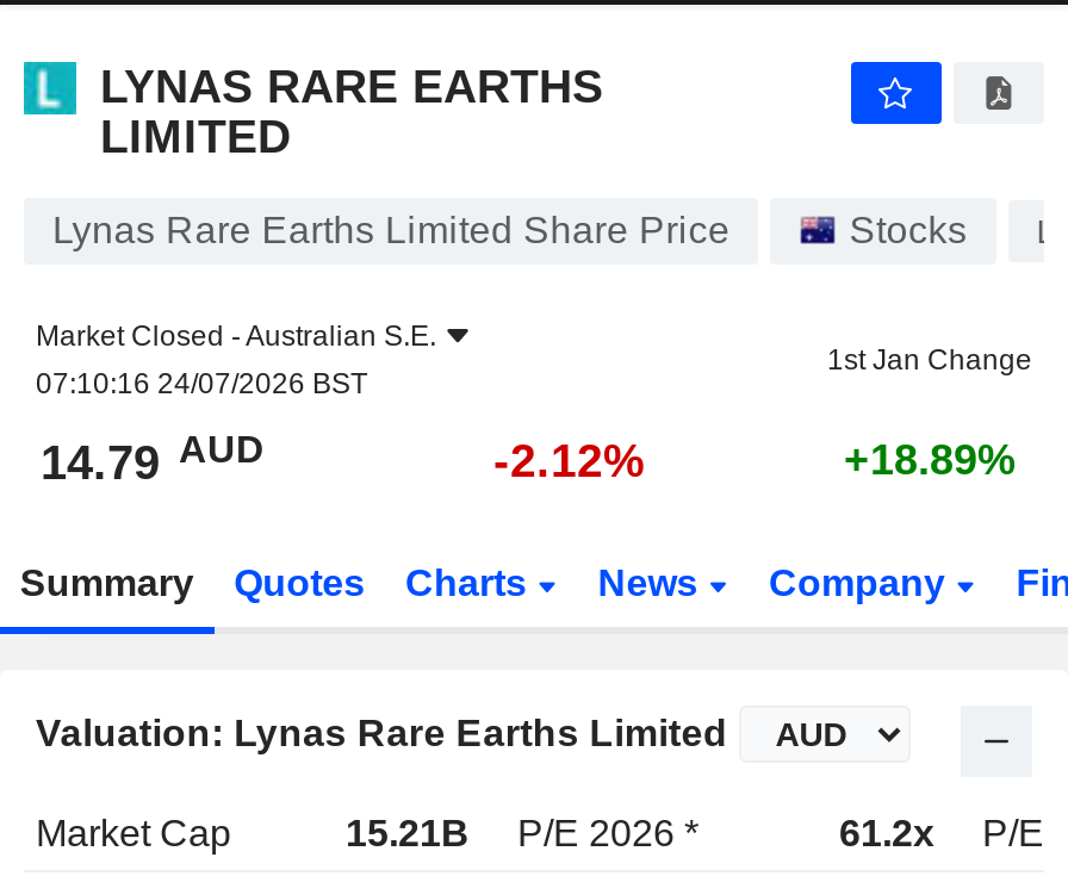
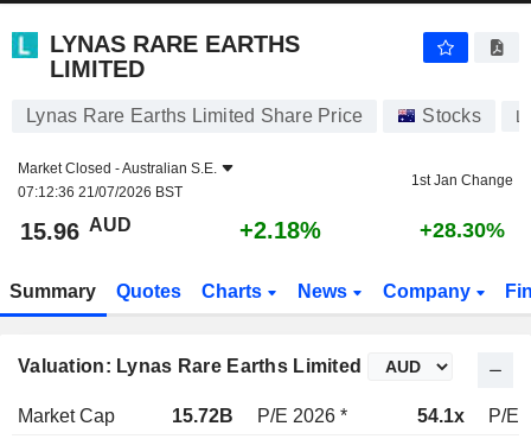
- 07:10:16 24/07/2026 BST
+ 07:12:36 21/07/2026 BST

- 14.79 AUD
+ 15.96 AUD

- -2.12%
+ +2.18%

- +18.89%
+ +28.30%

- 15.21B P/E 2026 *
+ 15.72B P/E 2026 *

- 61.2x
+ 54.1x
